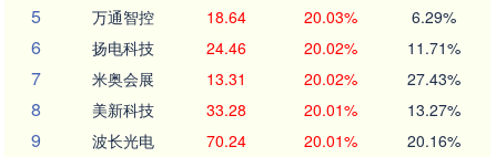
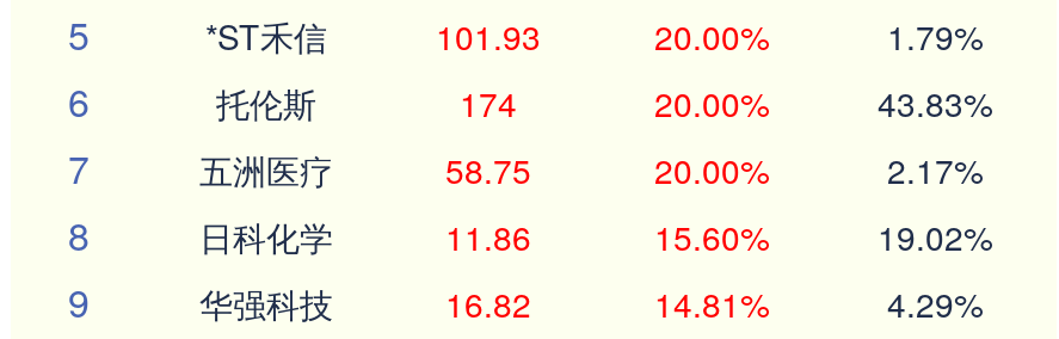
- 万通智控
- 18.64
- 20.03%
- 6.29%
+ *ST禾信
+ 101.93
+ 20.00%
+ 1.79%

- 扬电科技
- 24.46
- 20.02%
- 11.71%
+ 托伦斯
+ 174
+ 20.00%
+ 43.83%

- 米奥会展
- 13.31
- 20.02%
- 27.43%
+ 五洲医疗
+ 58.75
+ 20.00%
+ 2.17%

- 美新科技
- 33.28
- 20.01%
- 13.27%
+ 日科化学
+ 11.86
+ 15.60%
+ 19.02%

- 波长光电
- 70.24
- 20.01%
- 20.16%
+ 华强科技
+ 16.82
+ 14.81%
+ 4.29%
